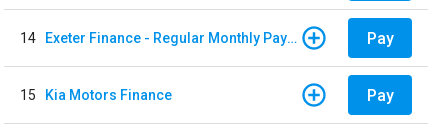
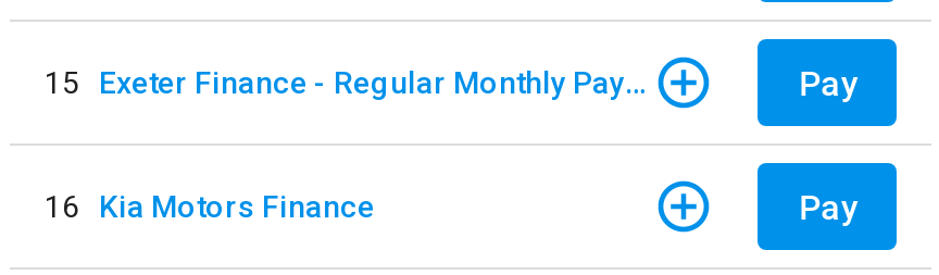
- 14
+ 15

- 15 Kia Motors Finance
+ 16 Kia Motors Finance
